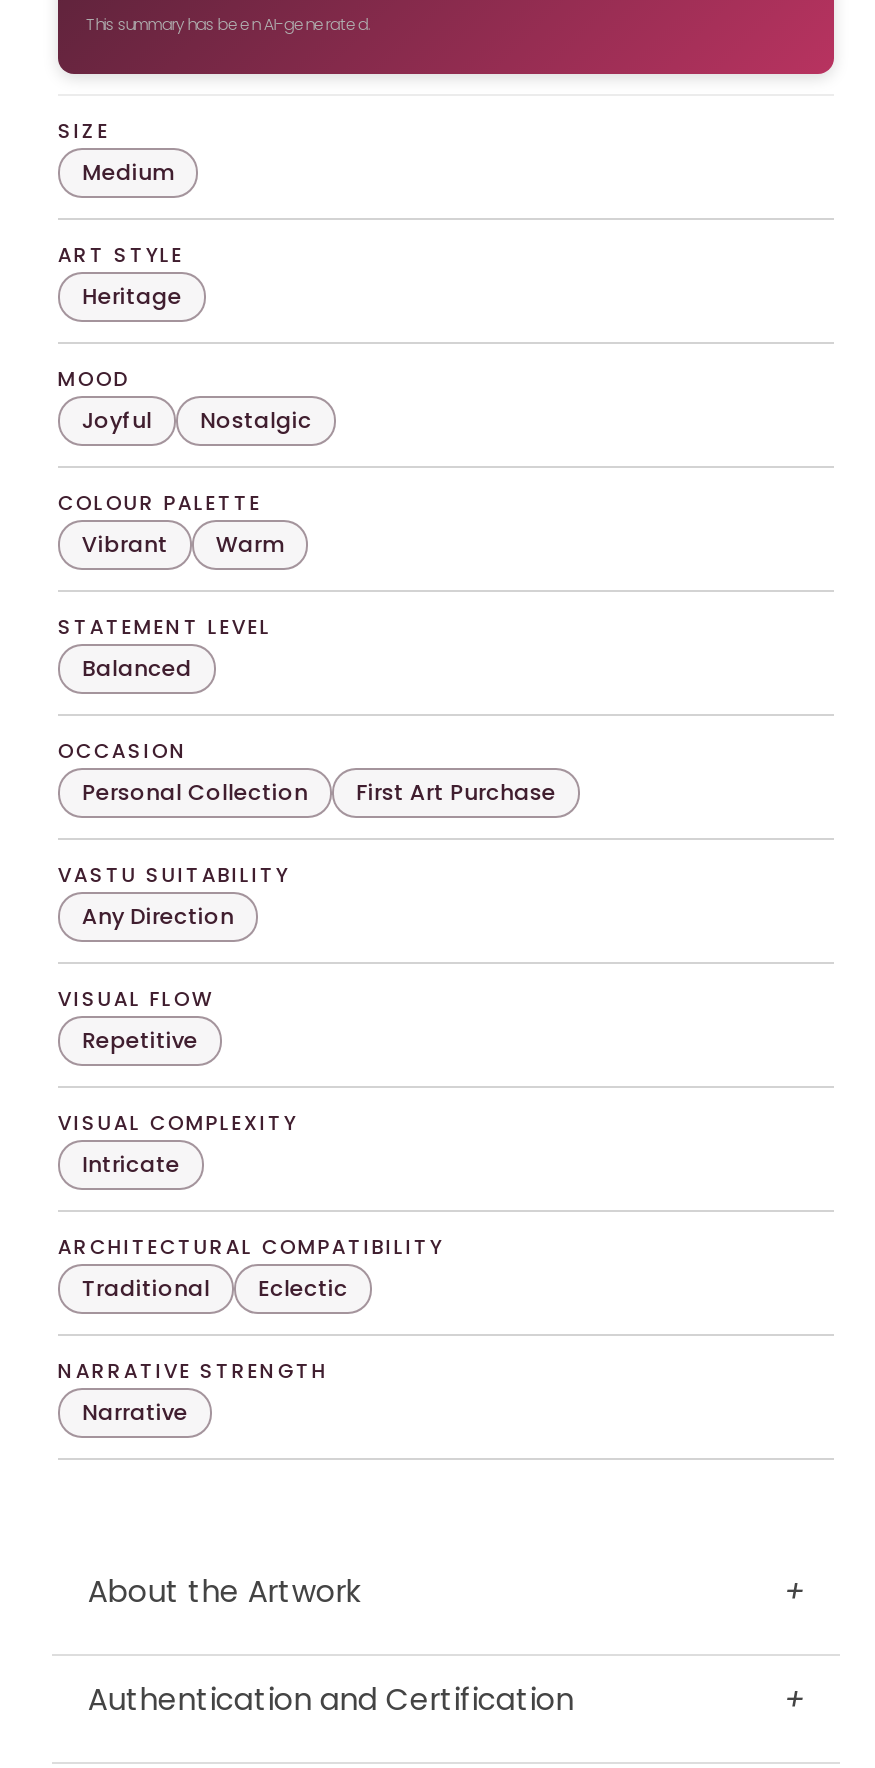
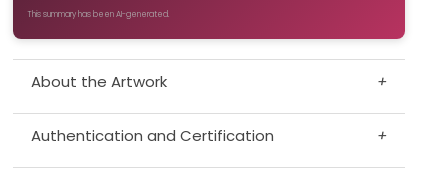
- SIZE
- Medium
- ART STYLE
- Heritage
- MOOD
- Joyful
- Nostalgic
- COLOUR PALETTE
- Vibrant
- Warm
- STATEMENT LEVEL
- Balanced
- OCCASION
- Personal Collection
- First Art Purchase
- VASTU SUITABILITY
- Any Direction
- VISUAL FLOW
- Repetitive
- VISUAL COMPLEXITY
- Intricate
- ARCHITECTURAL COMPATIBILITY
- Traditional
- Eclectic
- NARRATIVE STRENGTH
- Narrative
